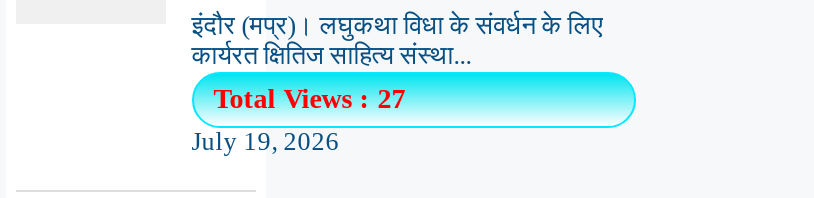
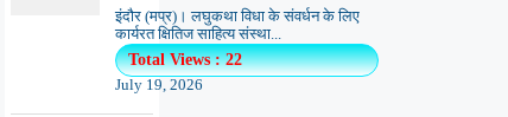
- Total Views : 27
+ Total Views : 22
